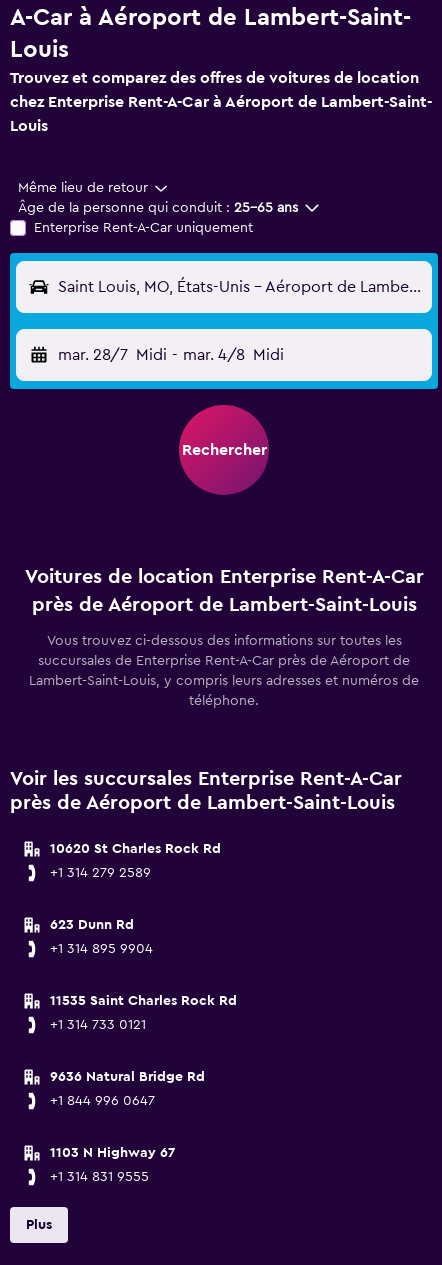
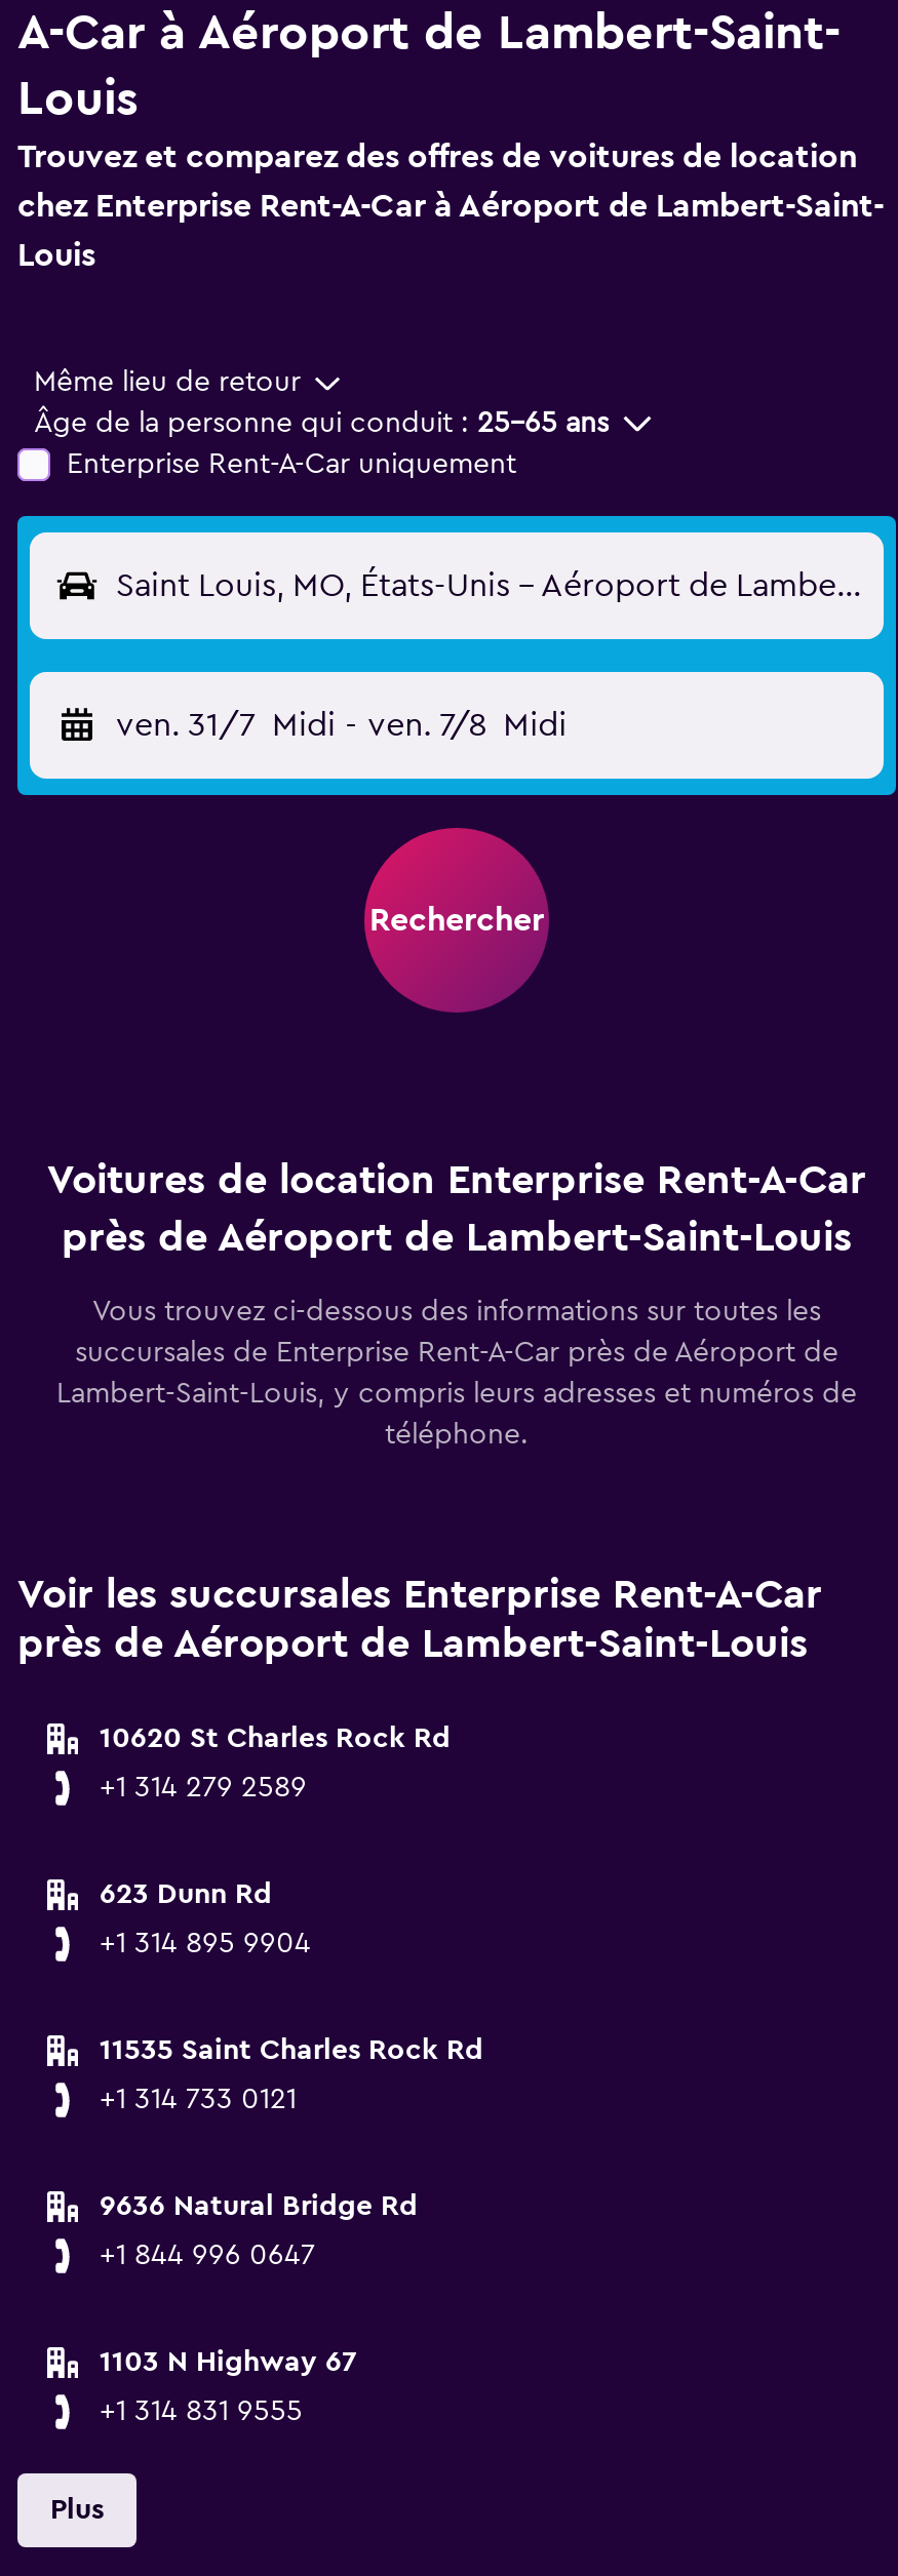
- mar. 28/7 Midi - mar. 4/8 Midi
+ ven. 31/7 Midi - ven. 7/8 Midi
